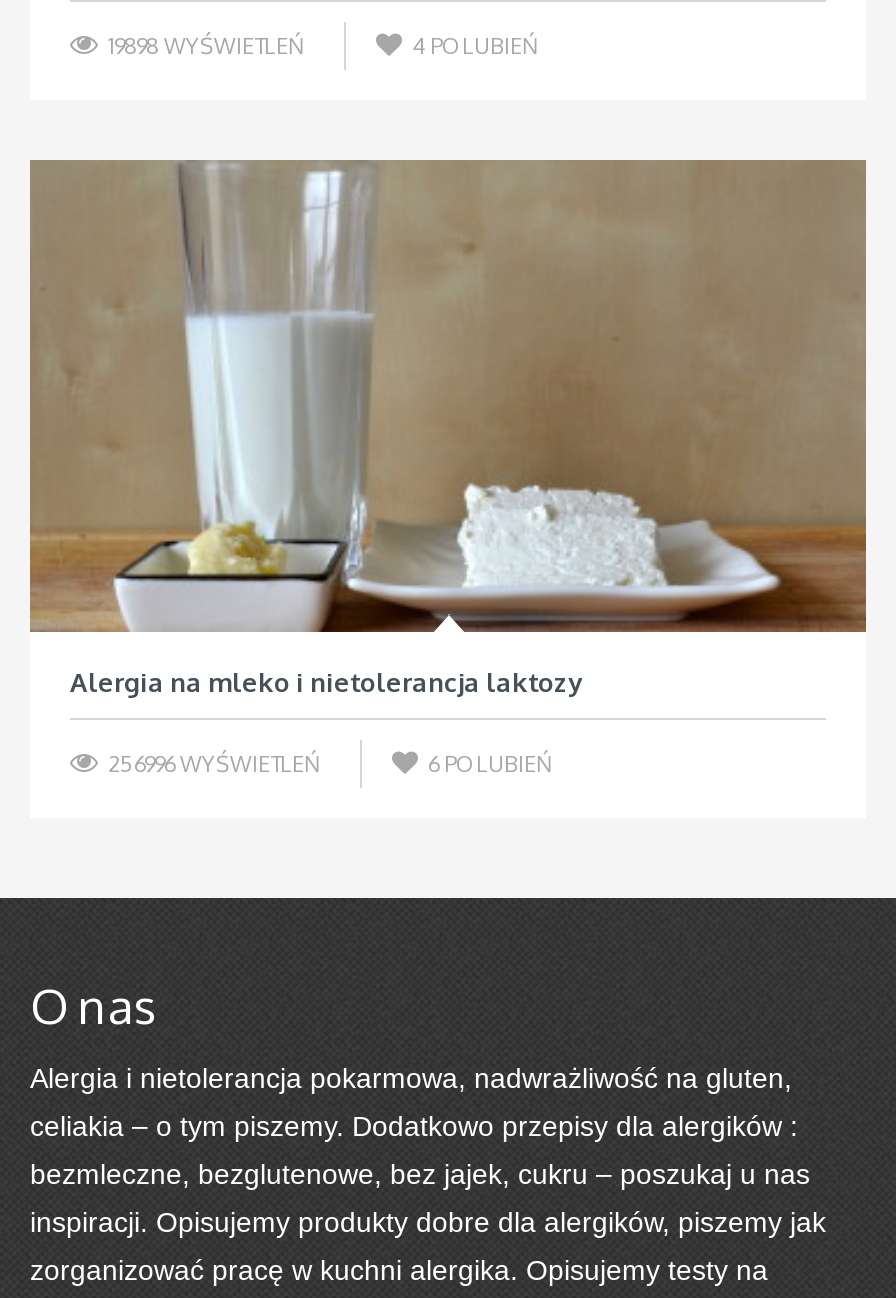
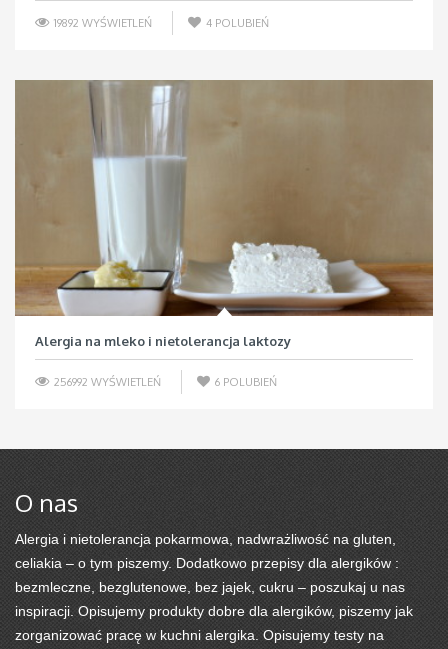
- 19898 WYŚWIETLEŃ
+ 19892 WYŚWIETLEŃ

- 256996 WYŚWIETLEŃ
+ 256992 WYŚWIETLEŃ
